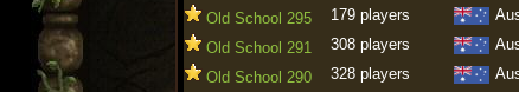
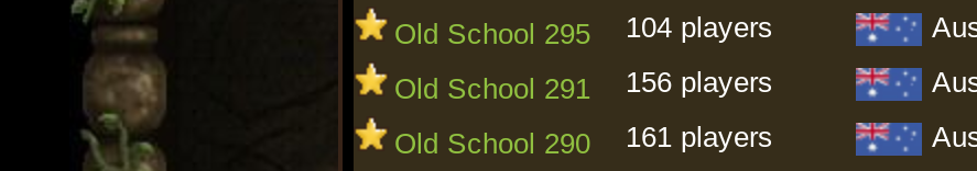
- Old School 295 179 players
+ Old School 295 104 players

- Old School 291 308 players
+ Old School 291 156 players

- Old School 290 328 players
+ Old School 290 161 players
